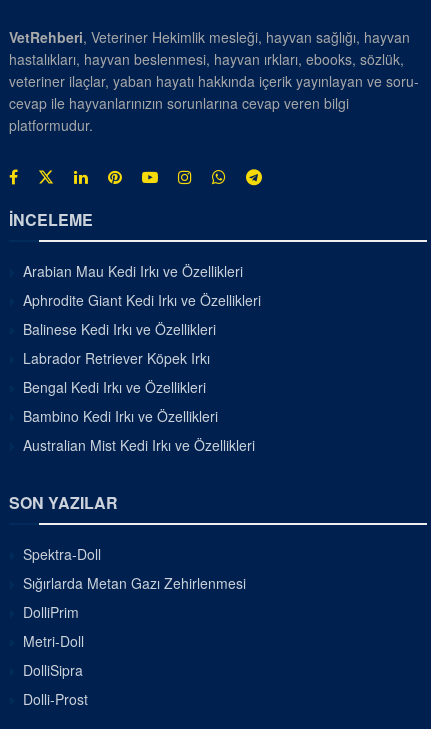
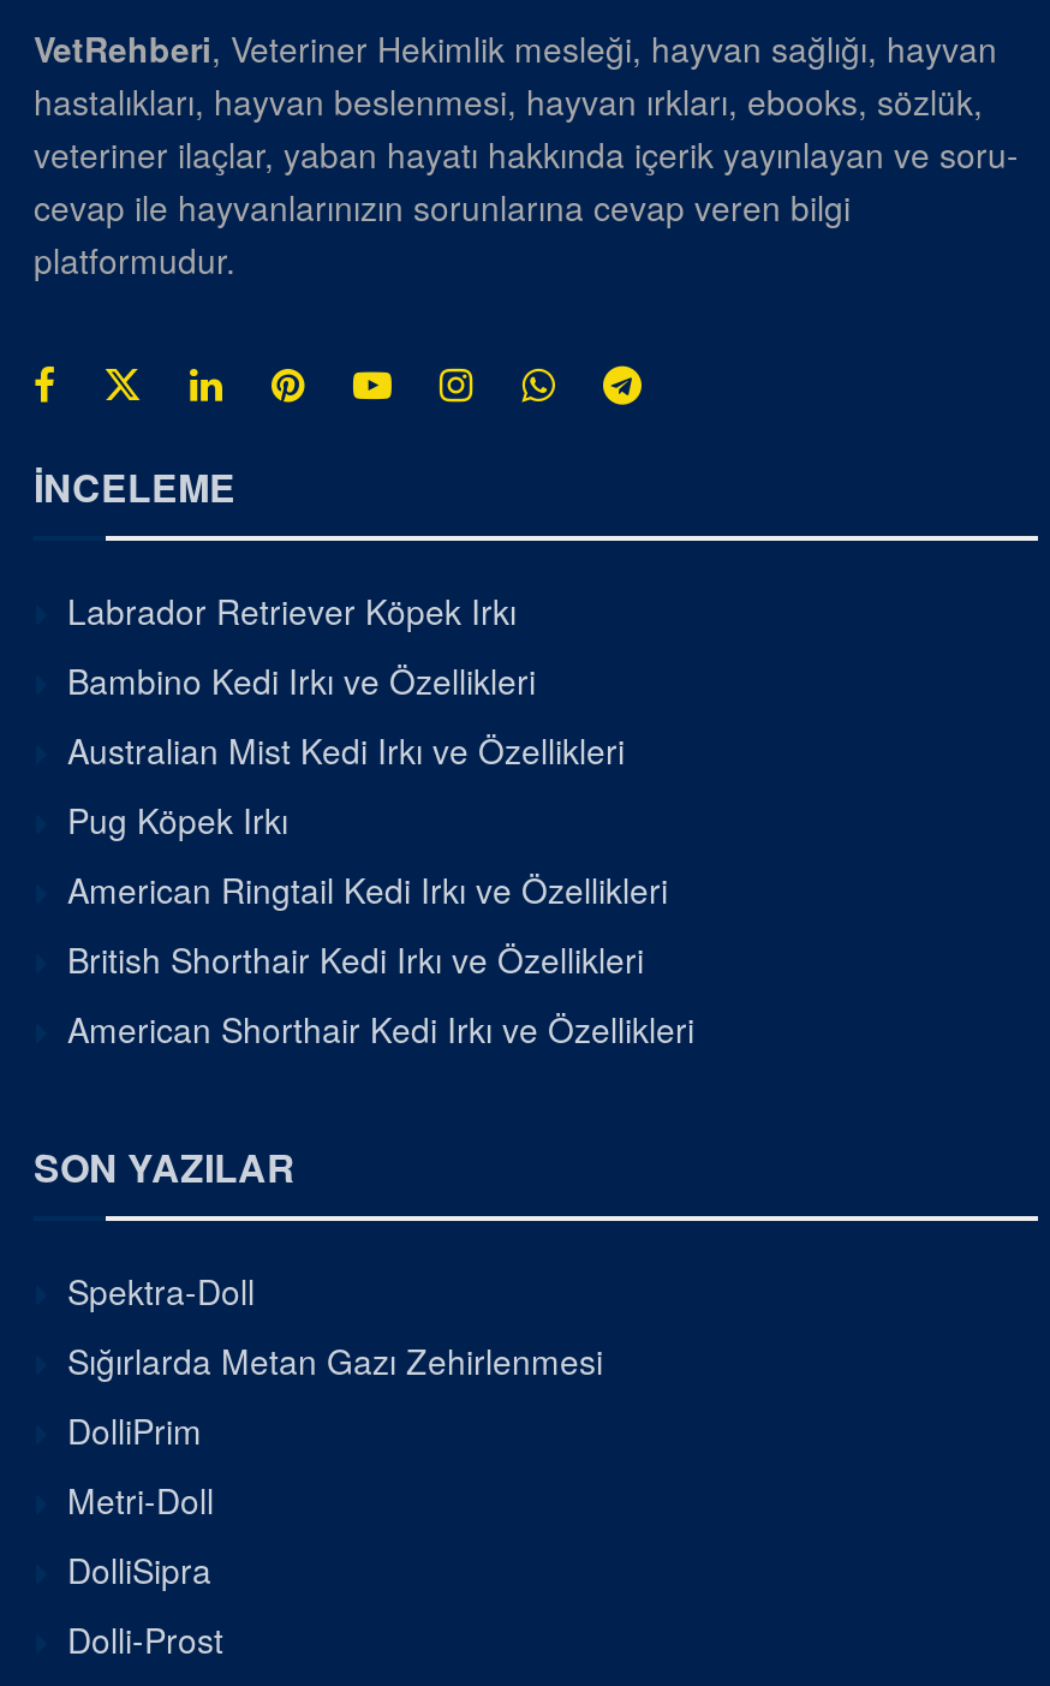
- Arabian Mau Kedi Irkı ve Özellikleri
- Aphrodite Giant Kedi Irkı ve Özellikleri
- Balinese Kedi Irkı ve Özellikleri

moved up: Labrador Retriever Köpek Irkı

- Bengal Kedi Irkı ve Özellikleri

moved up: Bambino Kedi Irkı ve Özellikleri | Australian Mist Kedi Irkı ve Özellikleri

+ Pug Köpek Irkı
+ American Ringtail Kedi Irkı ve Özellikleri
+ British Shorthair Kedi Irkı ve Özellikleri
+ American Shorthair Kedi Irkı ve Özellikleri
